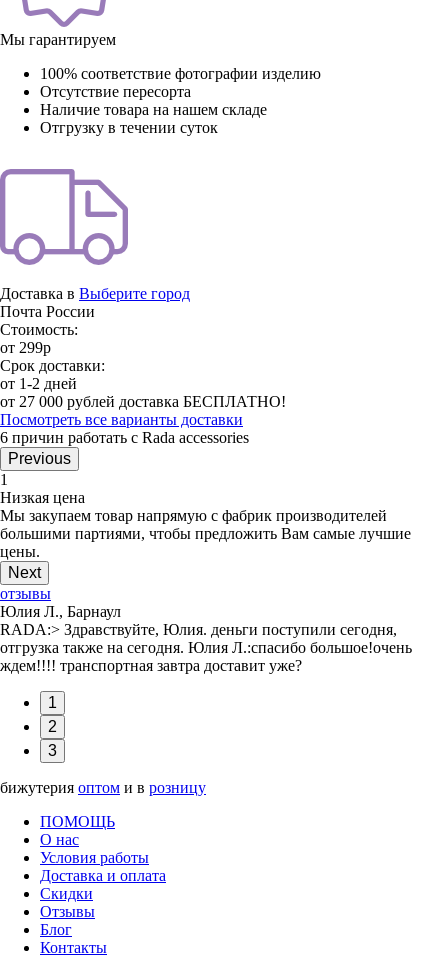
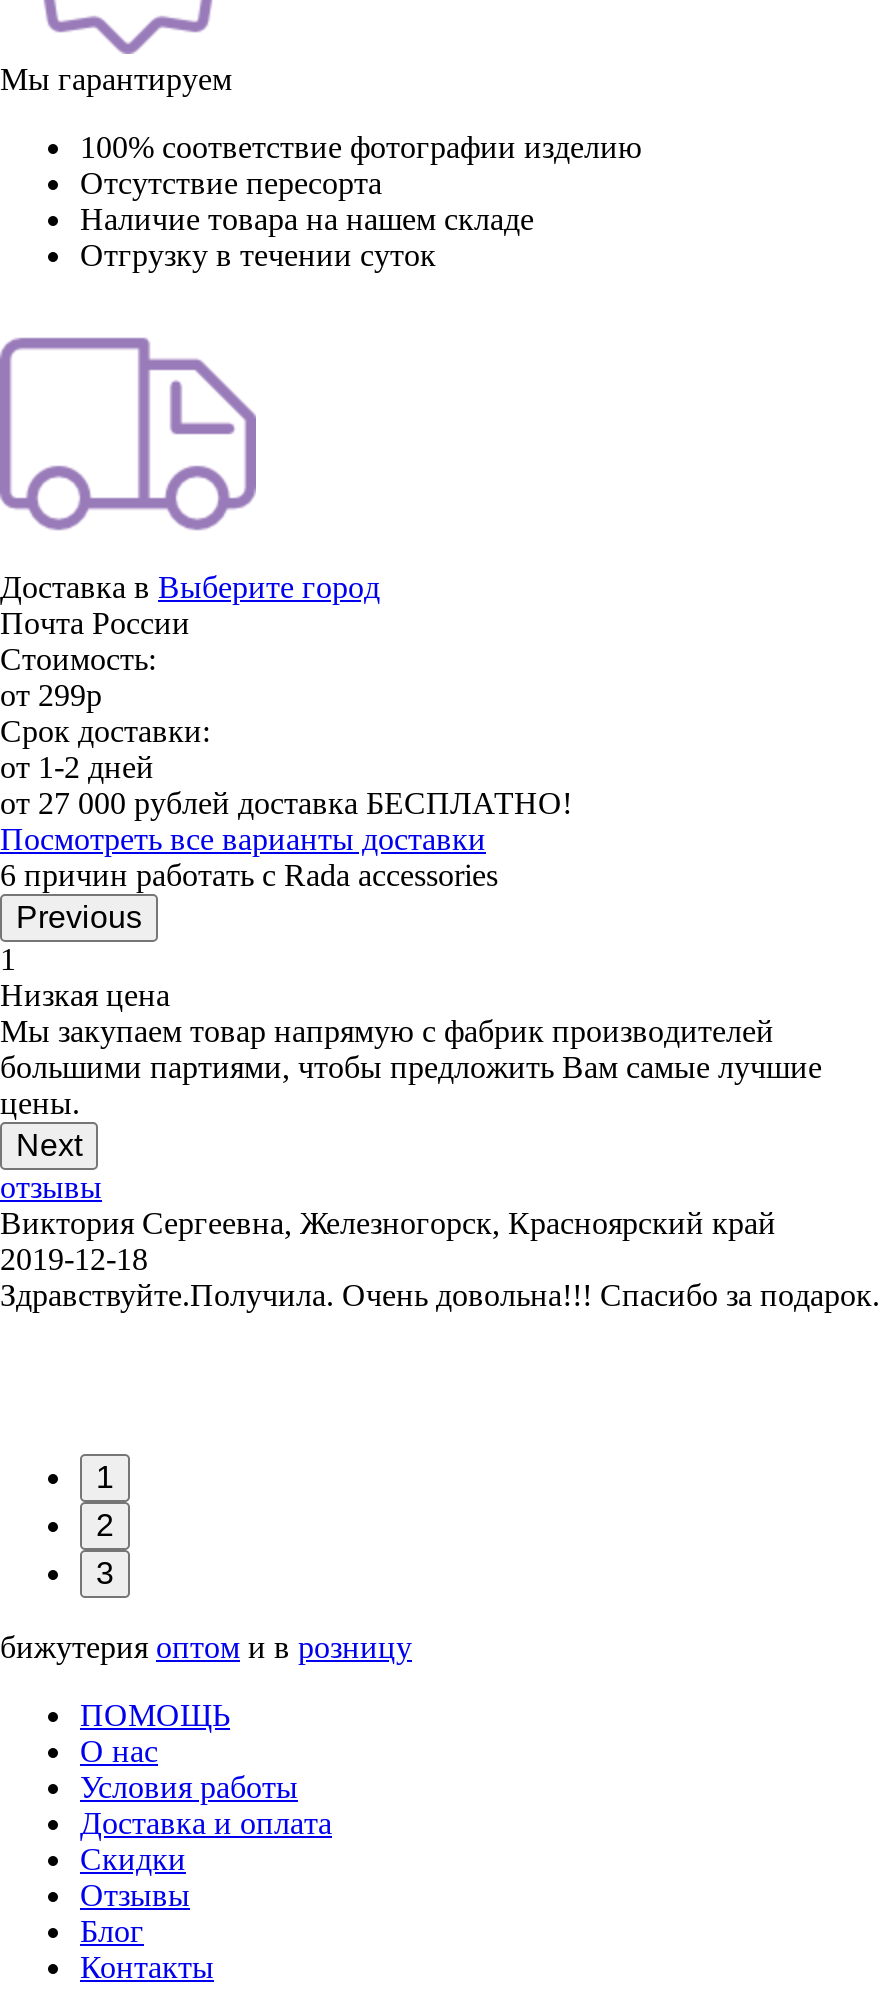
- Юлия Л., Барнаул
- RADA:> Здравствуйте, Юлия. деньги поступили сегодня,
- отгрузка также на сегодня. Юлия Л.:спасибо большое!очень
- ждем!!!! транспортная завтра доставит уже?
+ Виктория Сергеевна, Железногорск, Красноярский край
+ 2019-12-18
+ Здравствуйте.Получила. Очень довольна!!! Спасибо за подарок.
